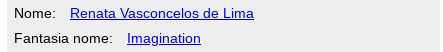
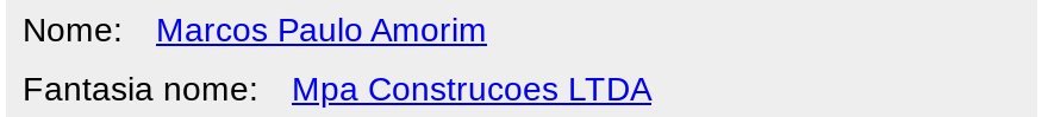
- Renata Vasconcelos de Lima
+ Marcos Paulo Amorim

- Imagination
+ Mpa Construcoes LTDA
